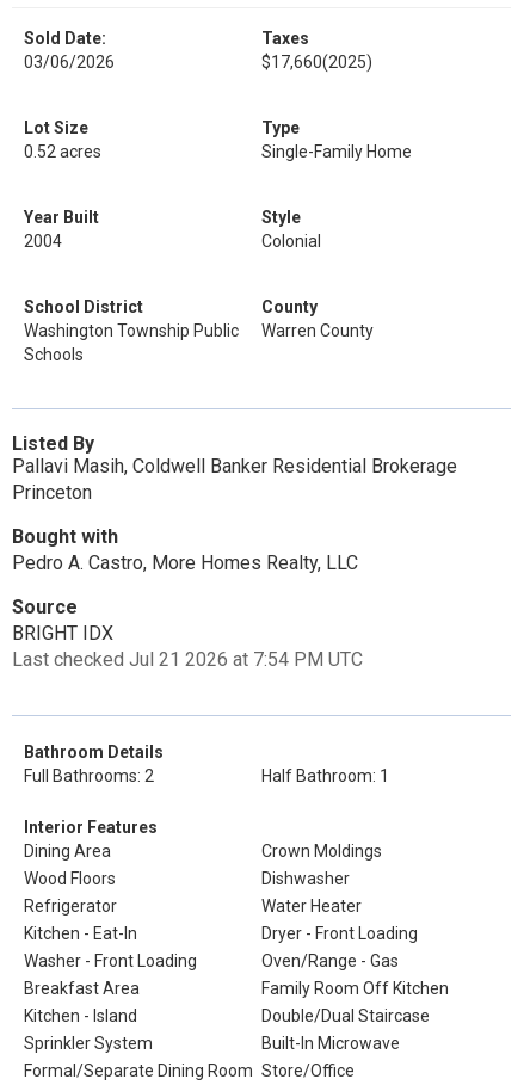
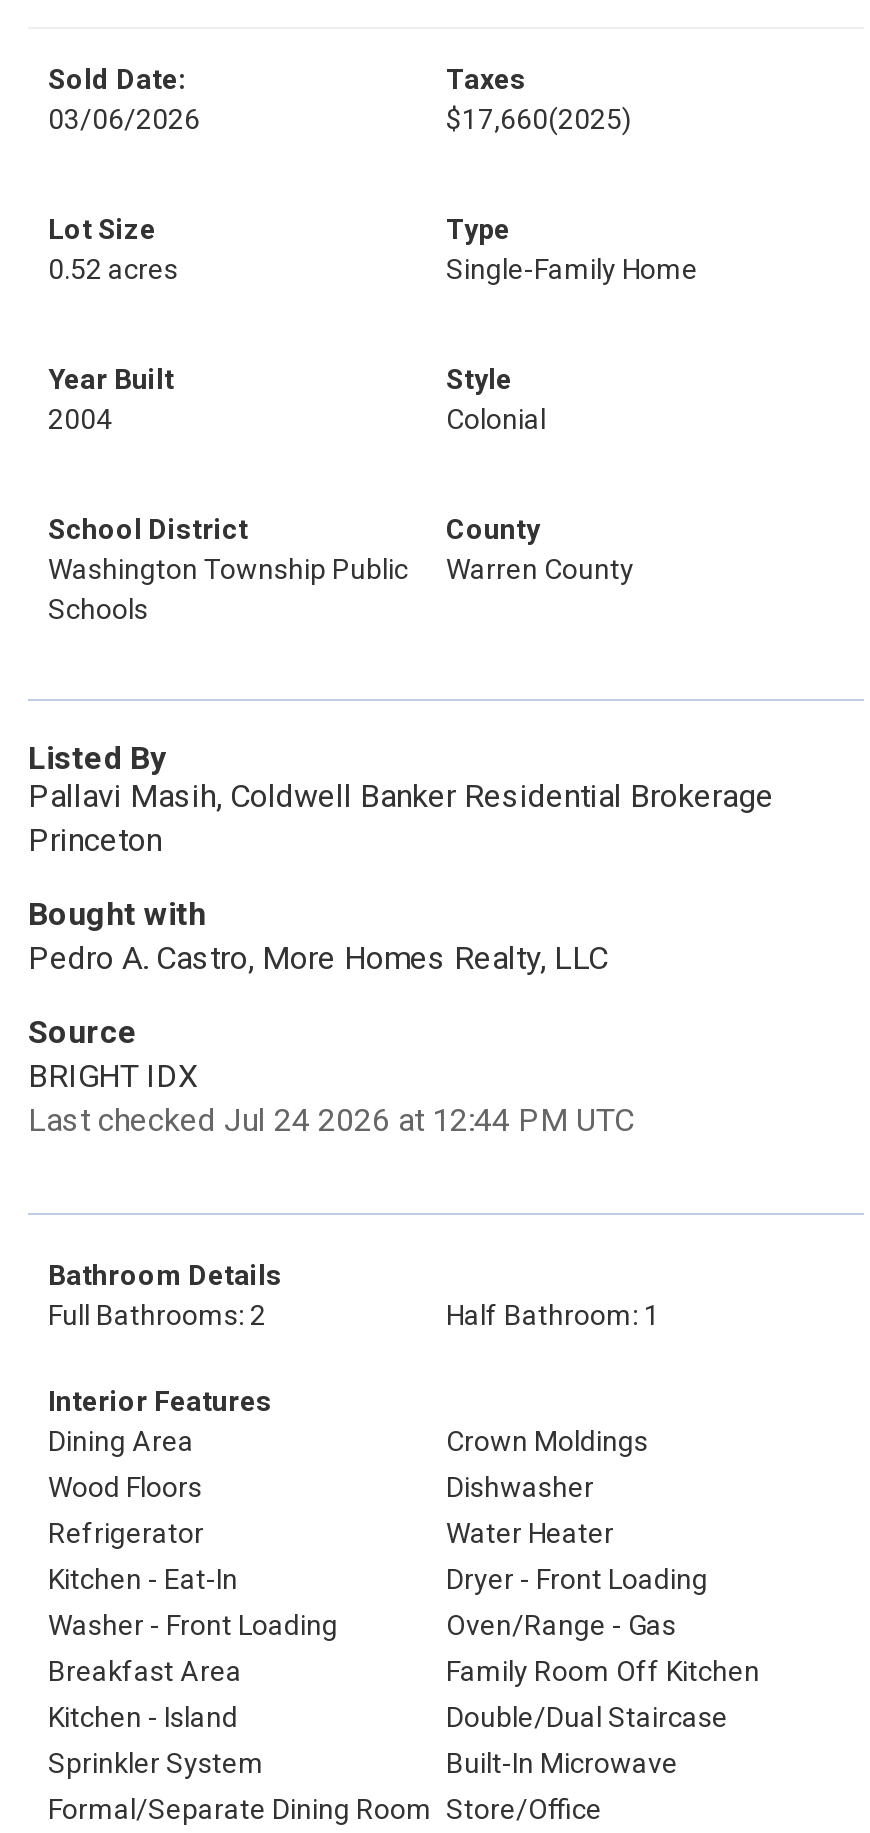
- Last checked Jul 21 2026 at 7:54 PM UTC
+ Last checked Jul 24 2026 at 12:44 PM UTC
